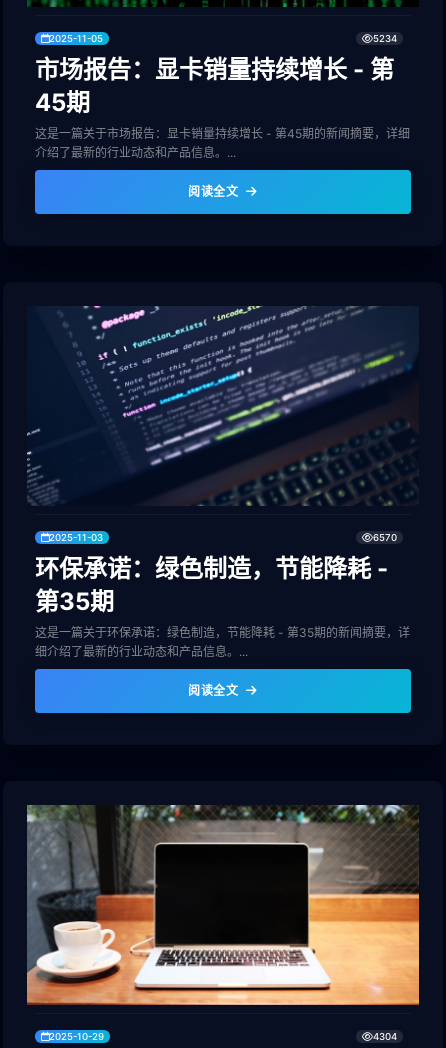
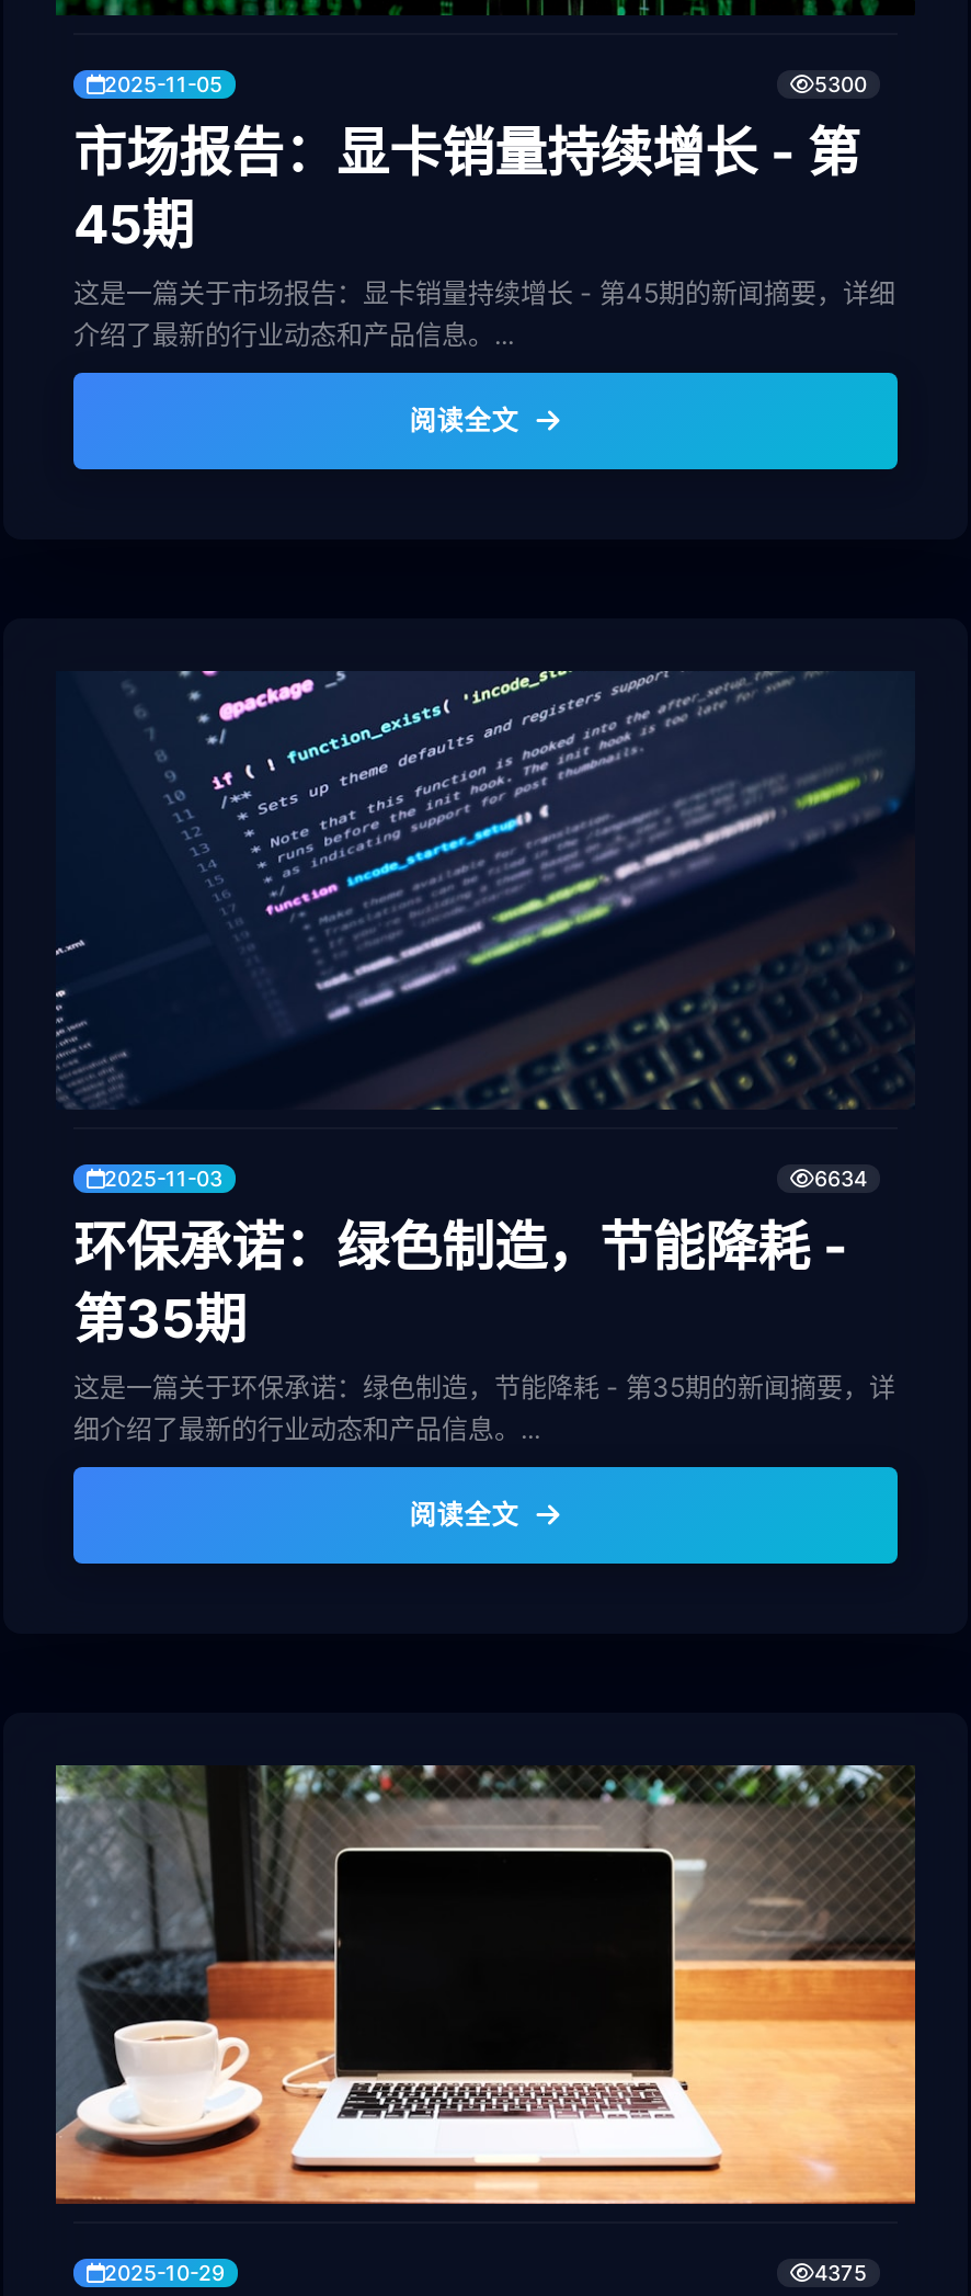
- 5234
+ 5300

- 6570
+ 6634

- 4304
+ 4375
